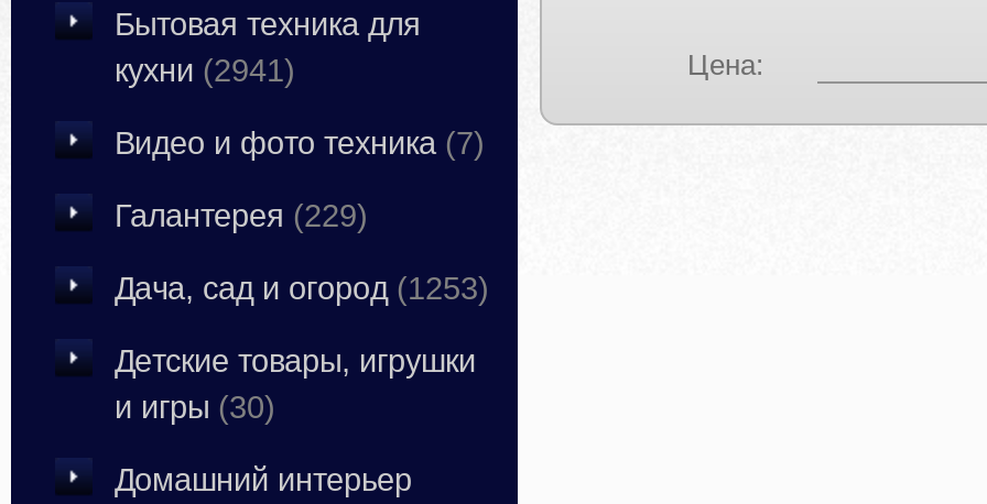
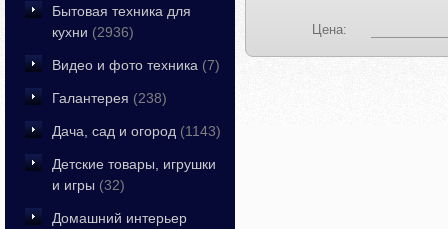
- кухни (2941)
+ кухни (2936)

- Галантерея (229)
+ Галантерея (238)

- Дача, сад и огород (1253)
+ Дача, сад и огород (1143)

- и игры (30)
+ и игры (32)
